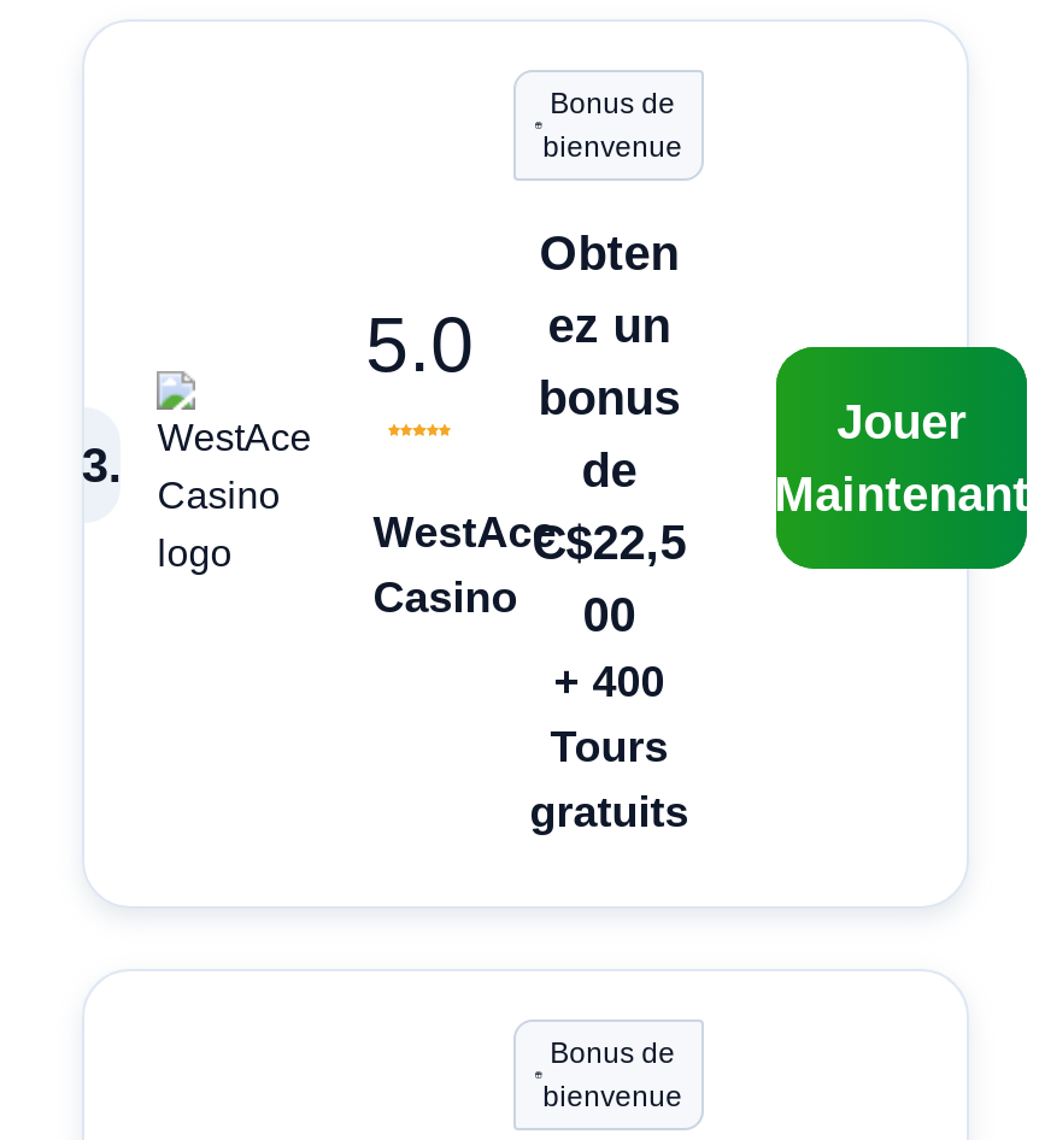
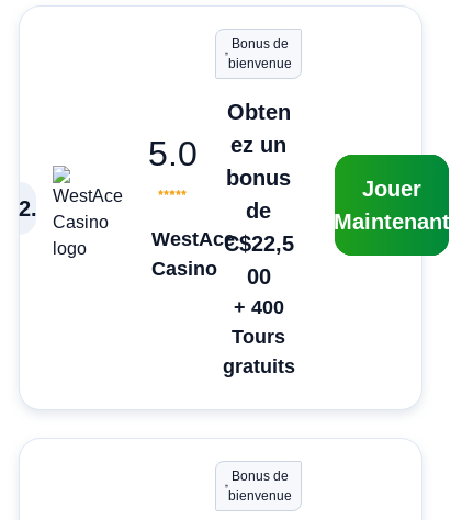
- 3.
+ 2.
